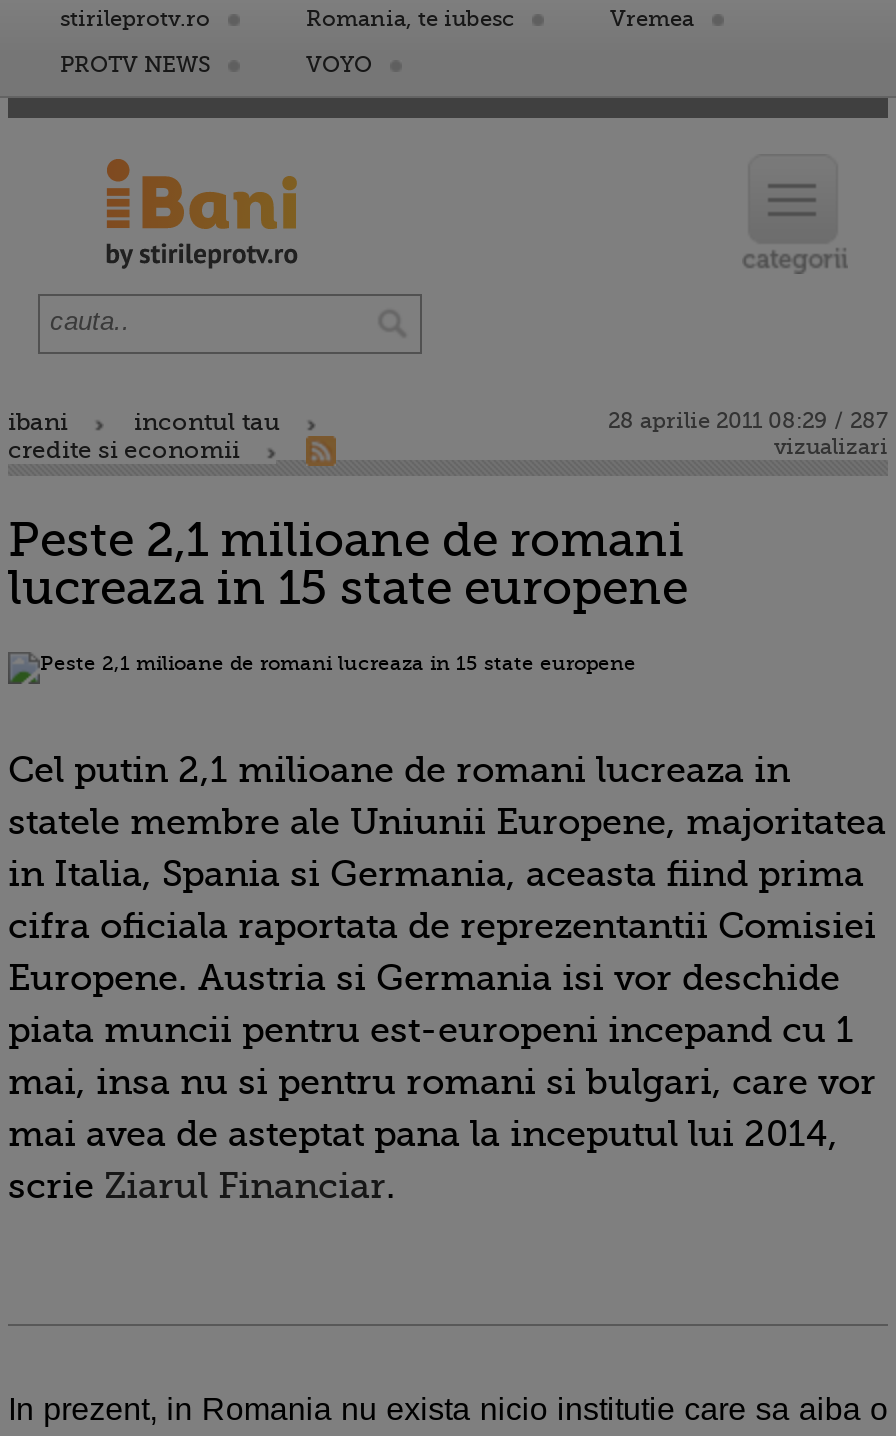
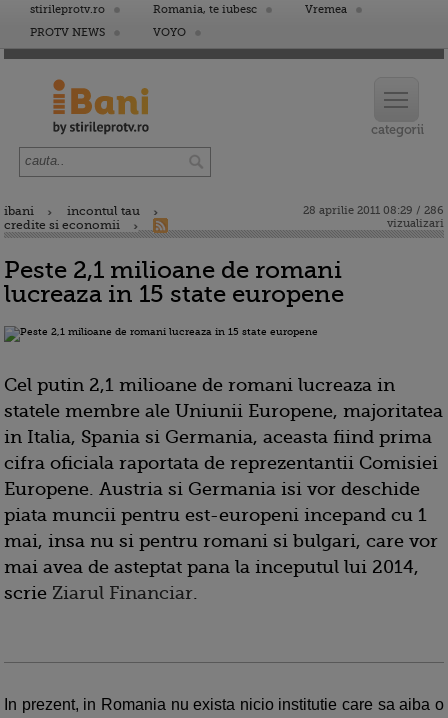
- 28 aprilie 2011 08:29 / 287
+ 28 aprilie 2011 08:29 / 286
